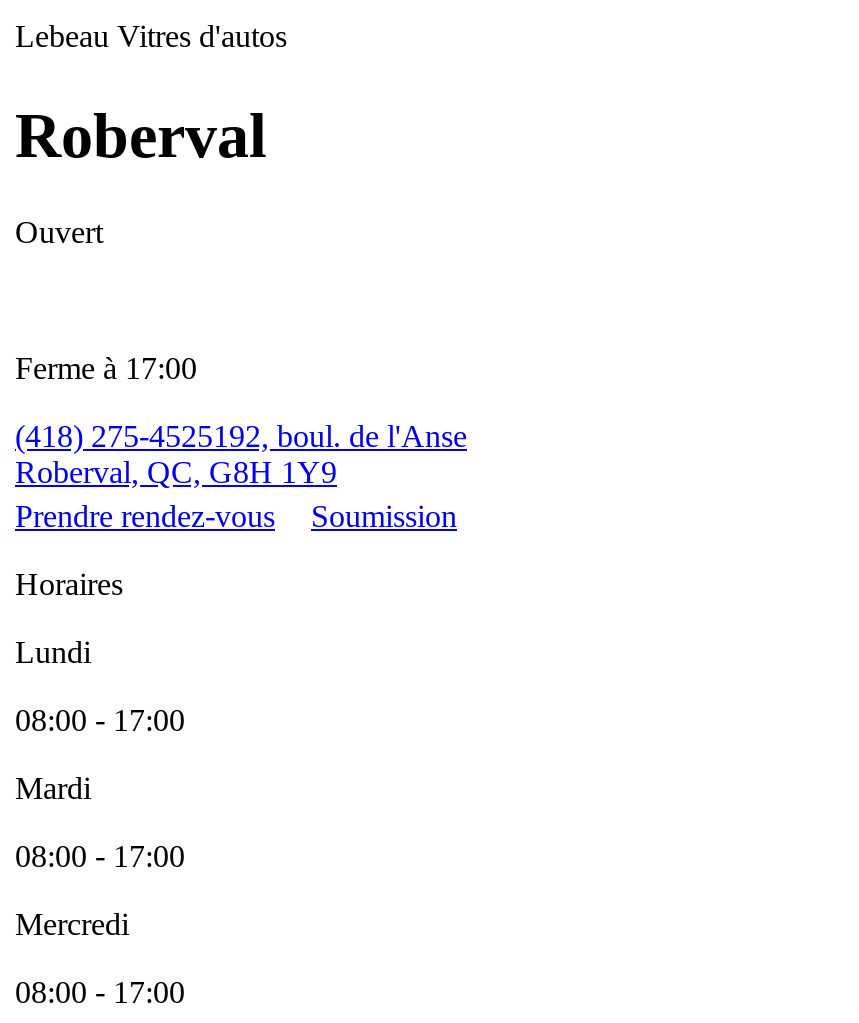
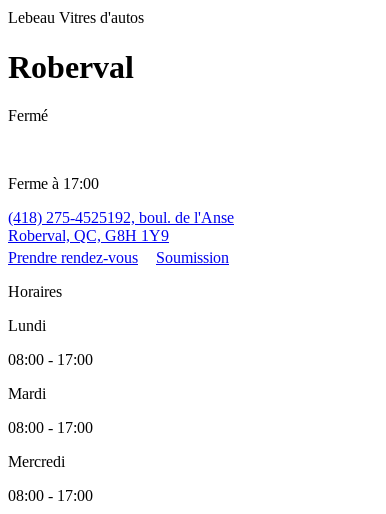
- Ouvert
+ Fermé
